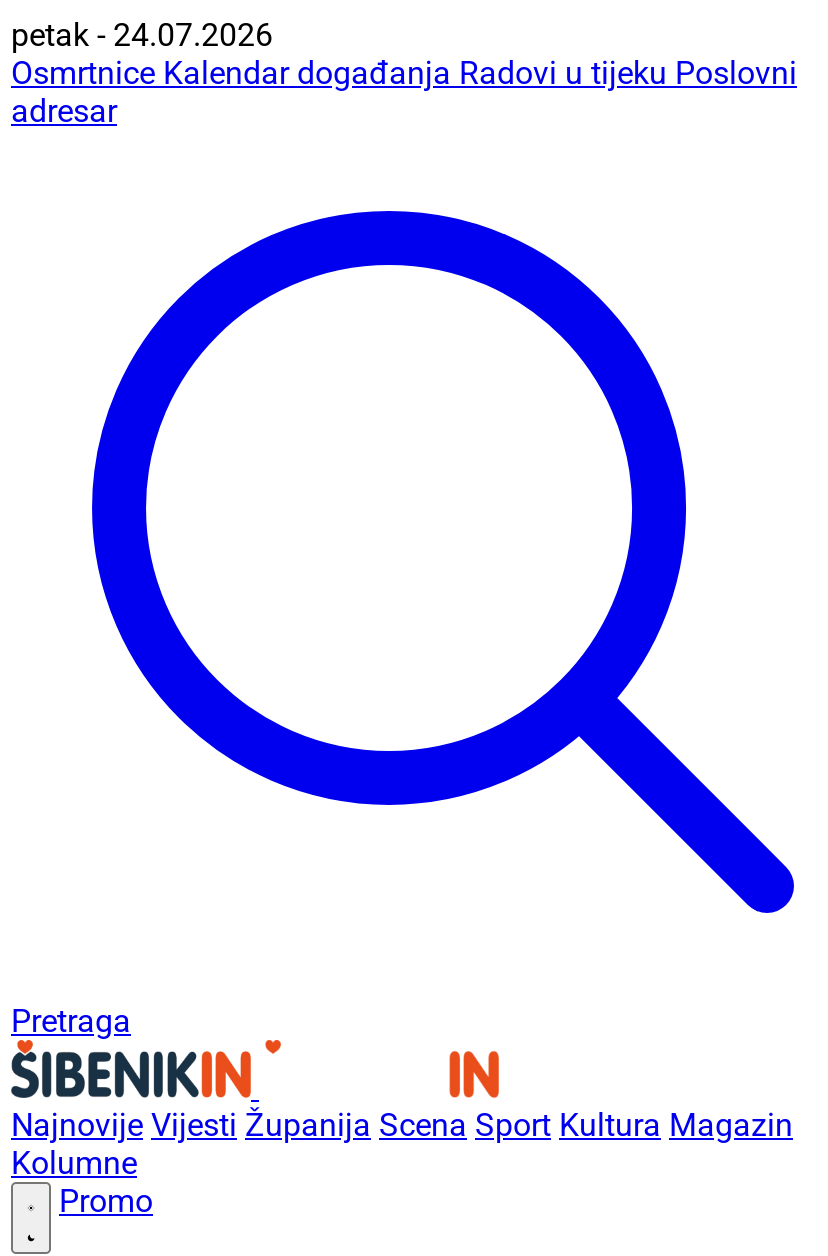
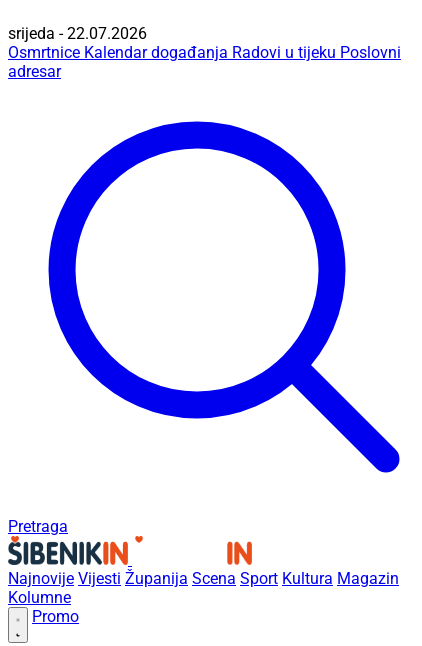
- petak - 24.07.2026
+ srijeda - 22.07.2026
